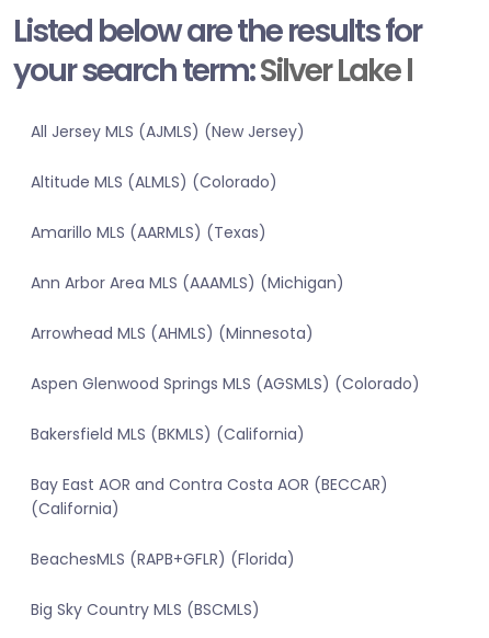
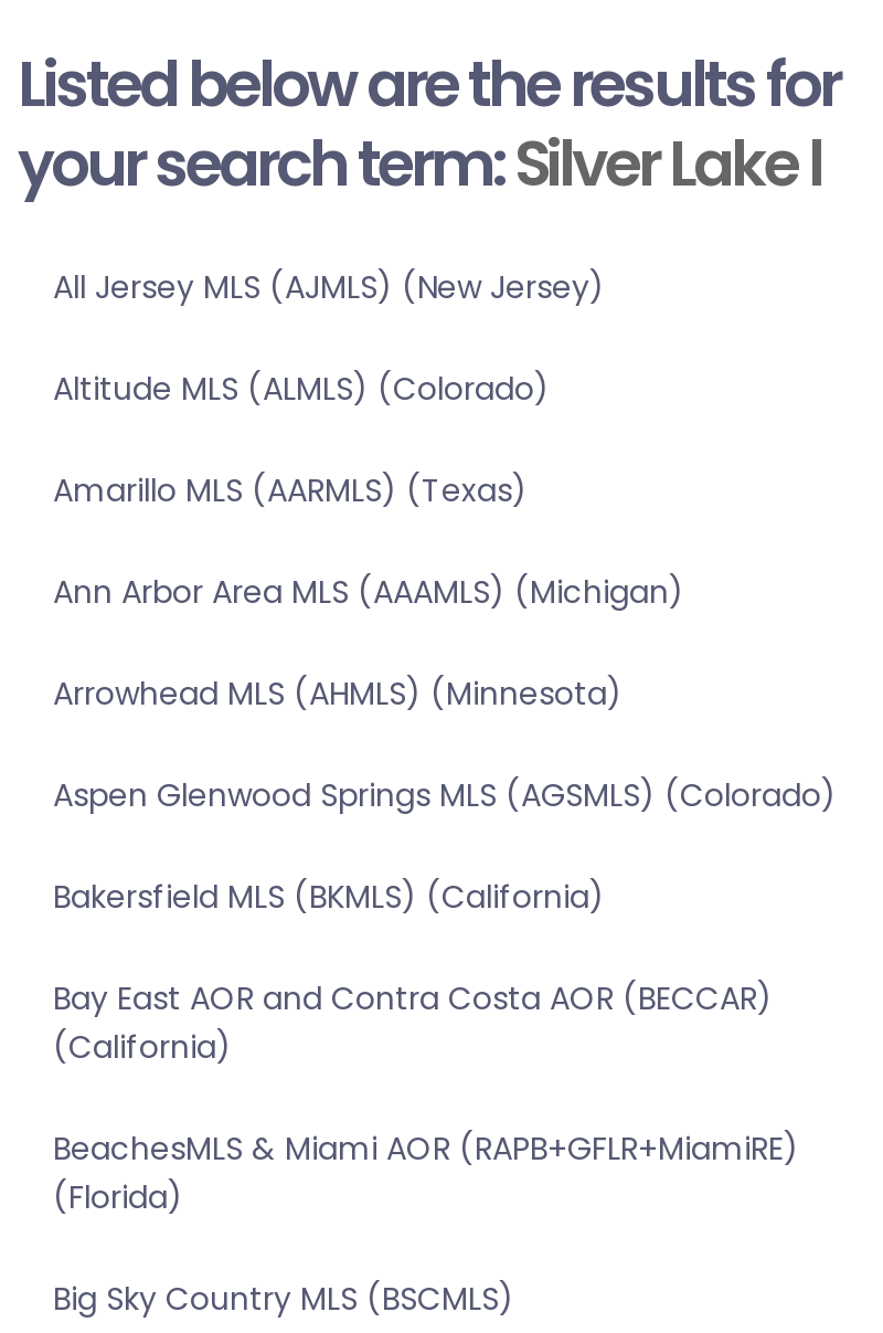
- BeachesMLS (RAPB+GFLR) (Florida)
+ BeachesMLS & Miami AOR (RAPB+GFLR+MiamiRE)
+ (Florida)
